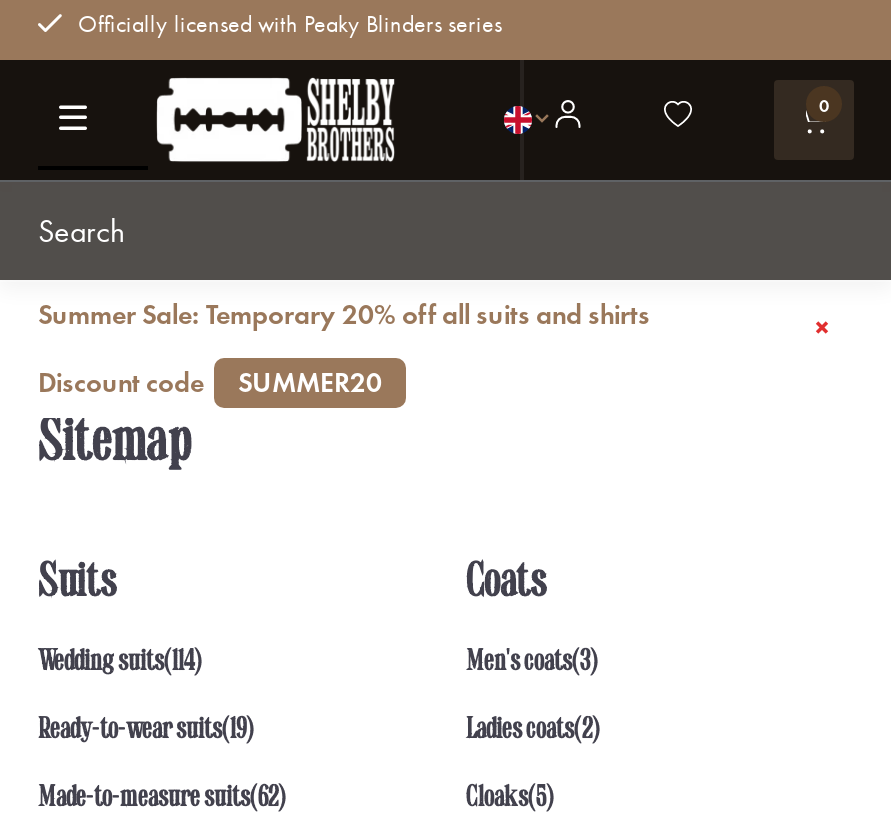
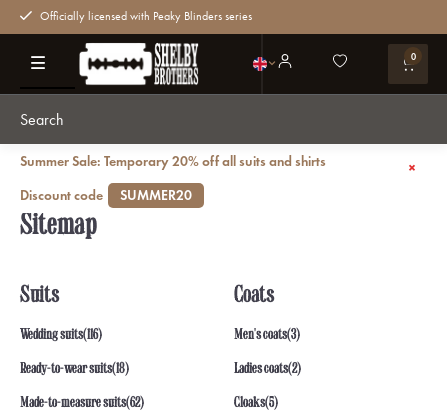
- Wedding suits(114)
+ Wedding suits(116)

- Ready-to-wear suits(19)
+ Ready-to-wear suits(18)
